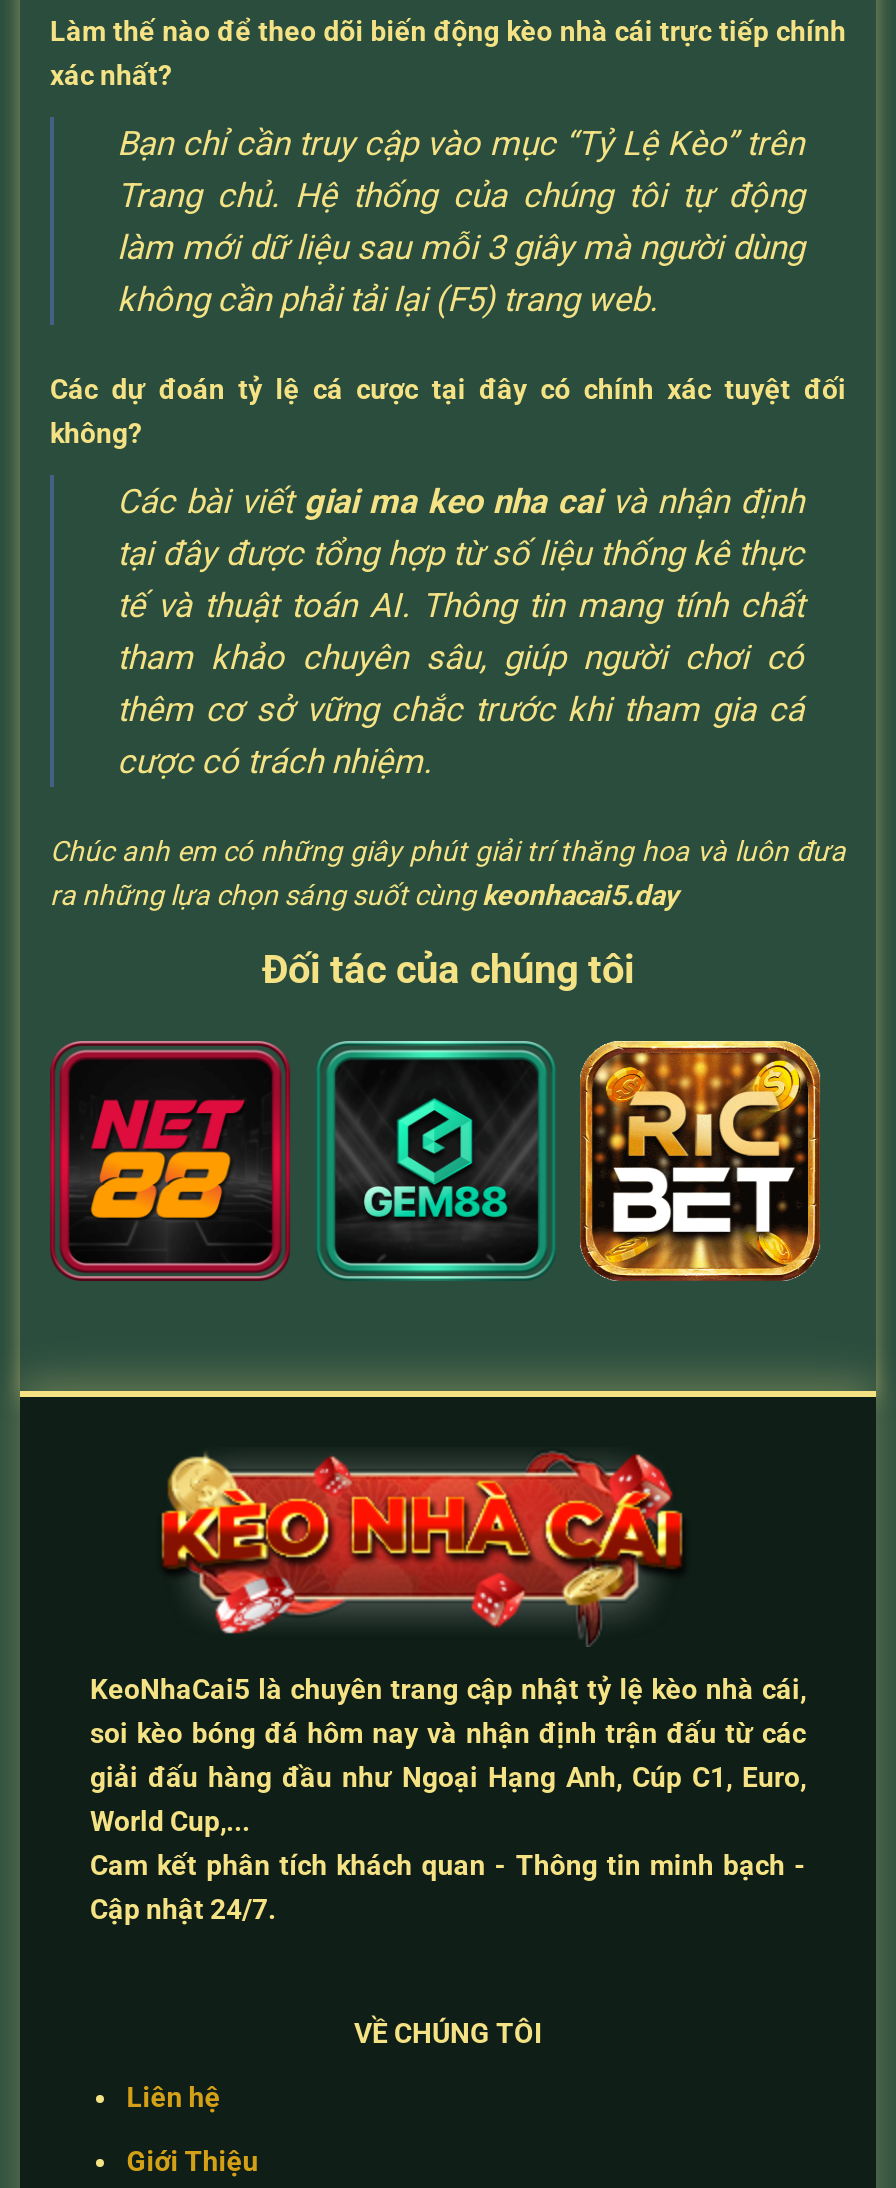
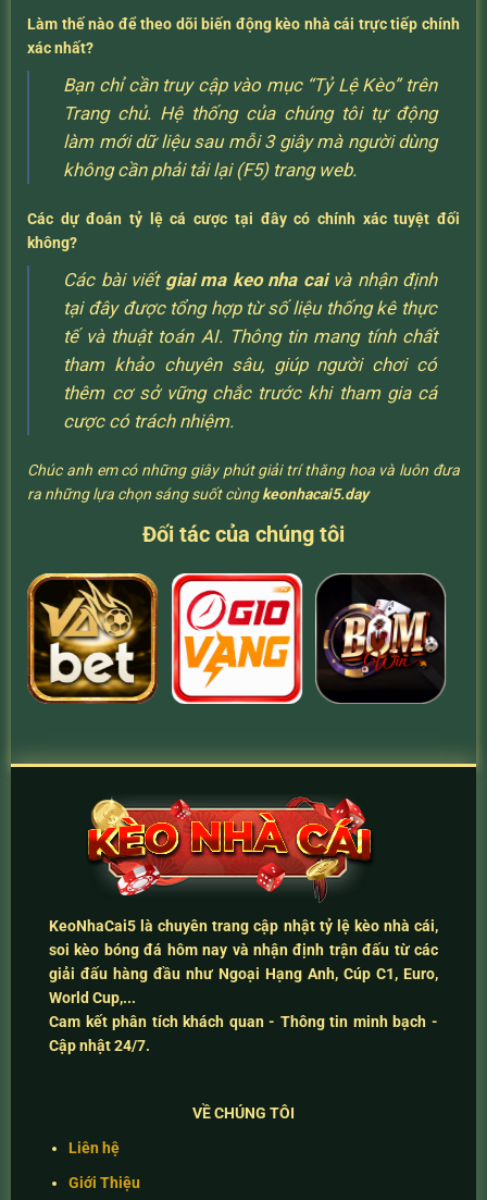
- [image]
+ [image]

- [image]
+ [image]

- [image]
+ [image]
